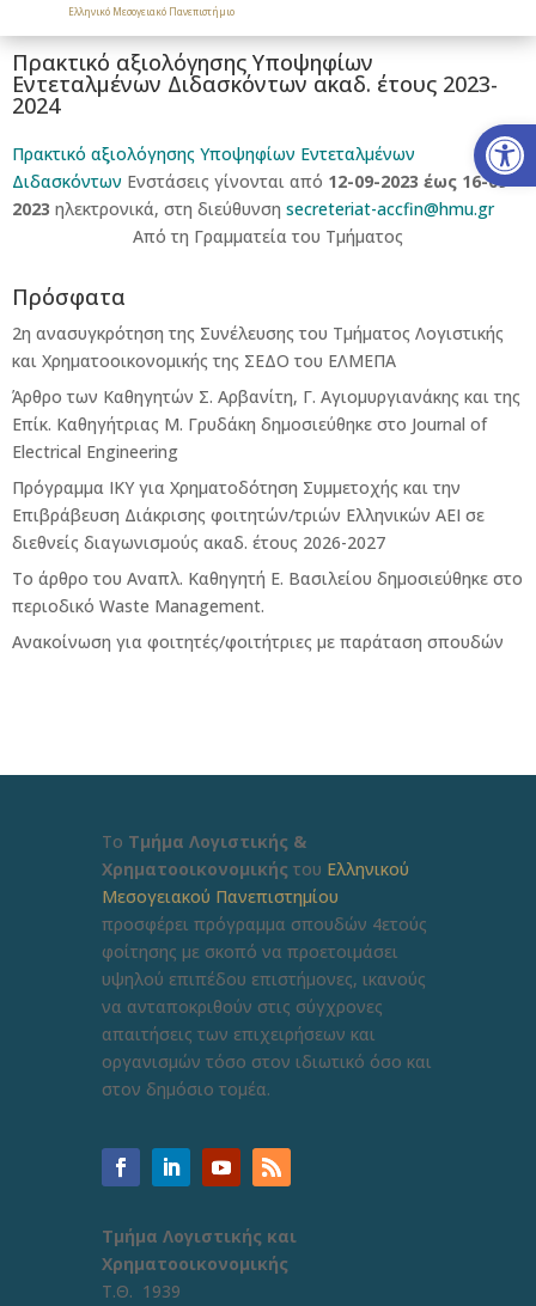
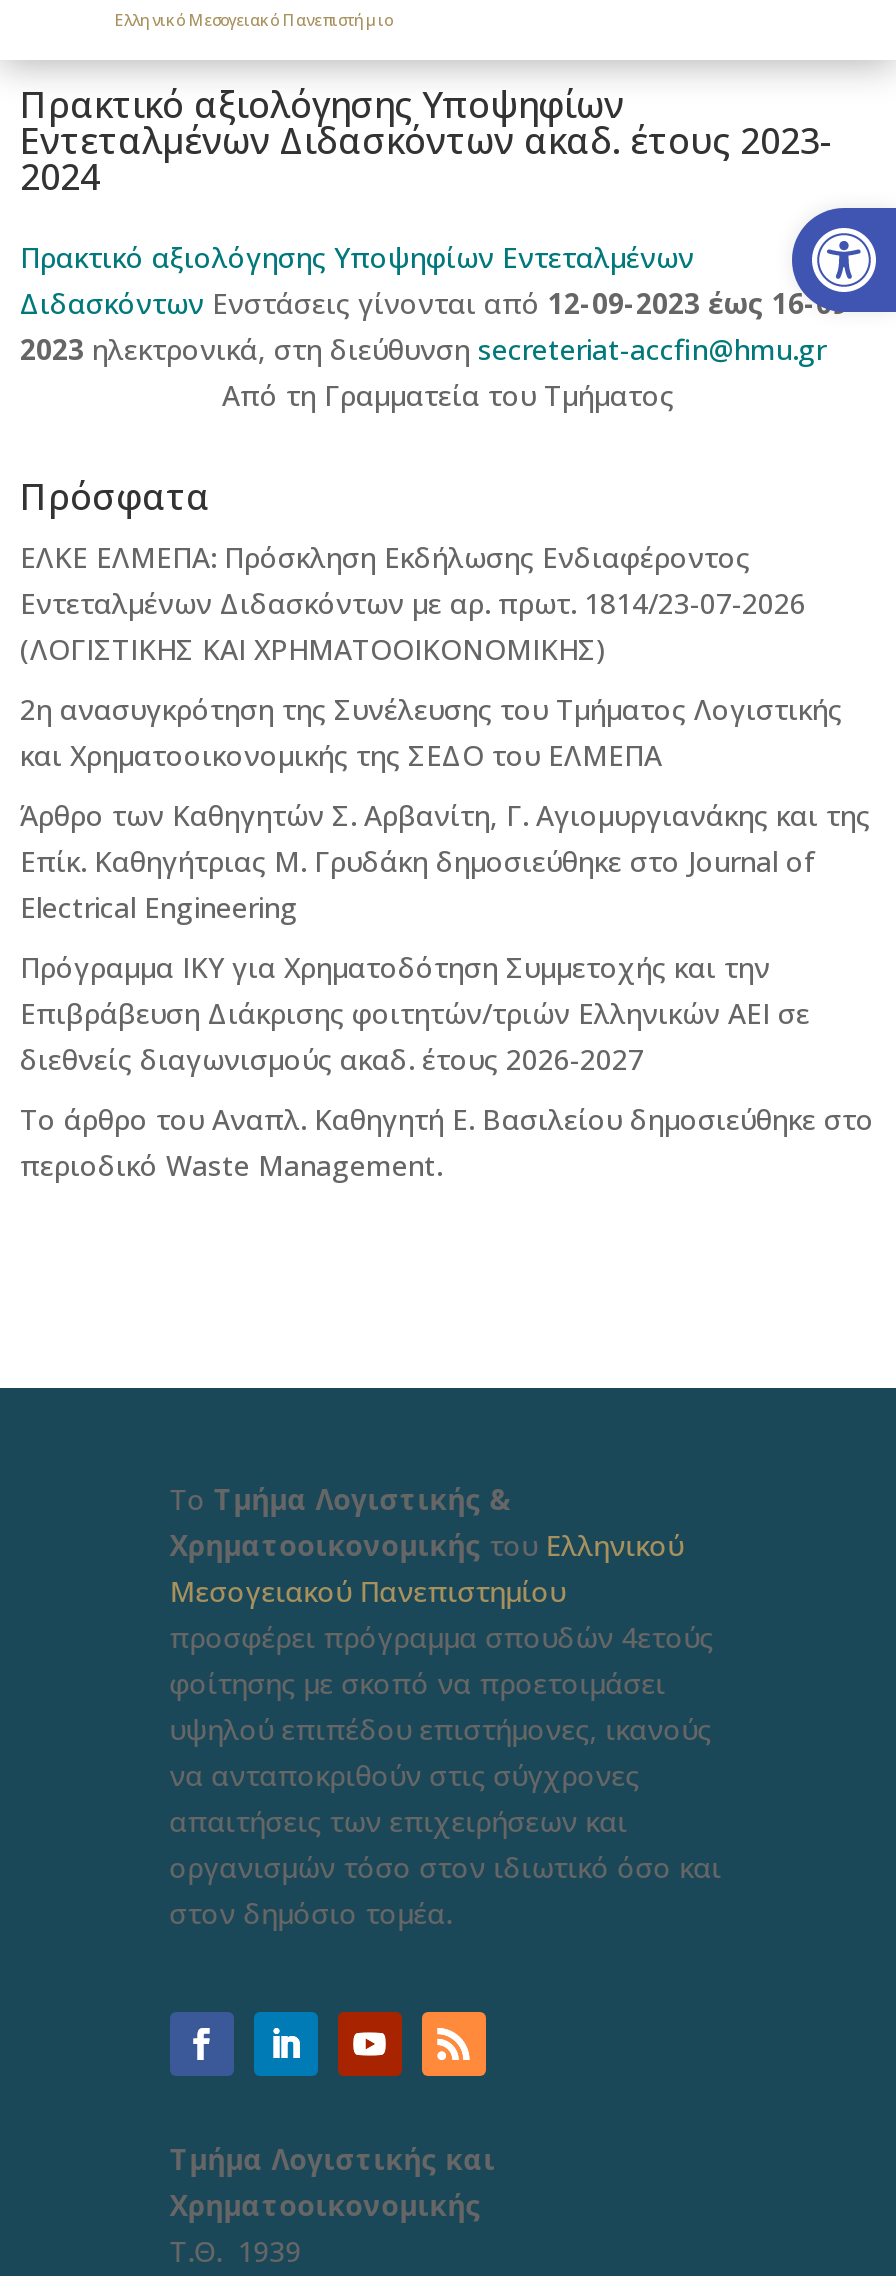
+ ΕΛΚΕ ΕΛΜΕΠΑ: Πρόσκληση Εκδήλωσης Ενδιαφέροντος
+ Εντεταλμένων Διδασκόντων με αρ. πρωτ. 1814/23-07-2026
+ (ΛΟΓΙΣΤΙΚΗΣ ΚΑΙ ΧΡΗΜΑΤΟΟΙΚΟΝΟΜΙΚΗΣ)

moved down: 2η ανασυγκρότηση της Συνέλευσης του Τμήματος Λογιστικής | και Χρηματοοικονομικής της ΣΕΔΟ του ΕΛΜΕΠΑ | Άρθρο των Καθηγητών Σ. Αρβανίτη, Γ. Αγιομυργιανάκης και της | ... | Το άρθρο του Αναπλ. Καθηγητή Ε. Βασιλείου δημοσιεύθηκε στο | περιοδικό Waste Management.

- Ανακοίνωση για φοιτητές/φοιτήτριες με παράταση σπουδών
